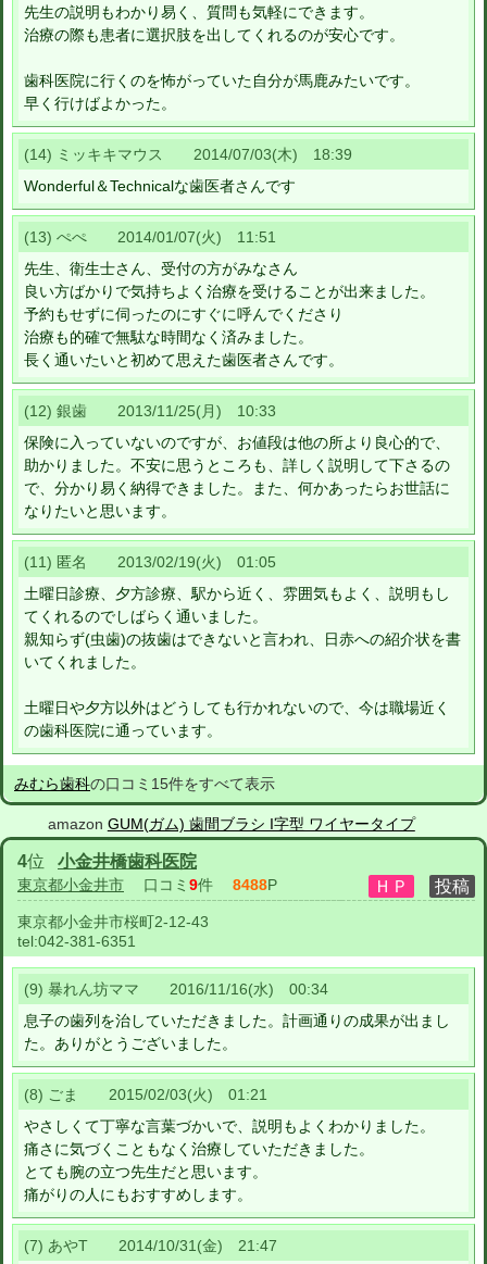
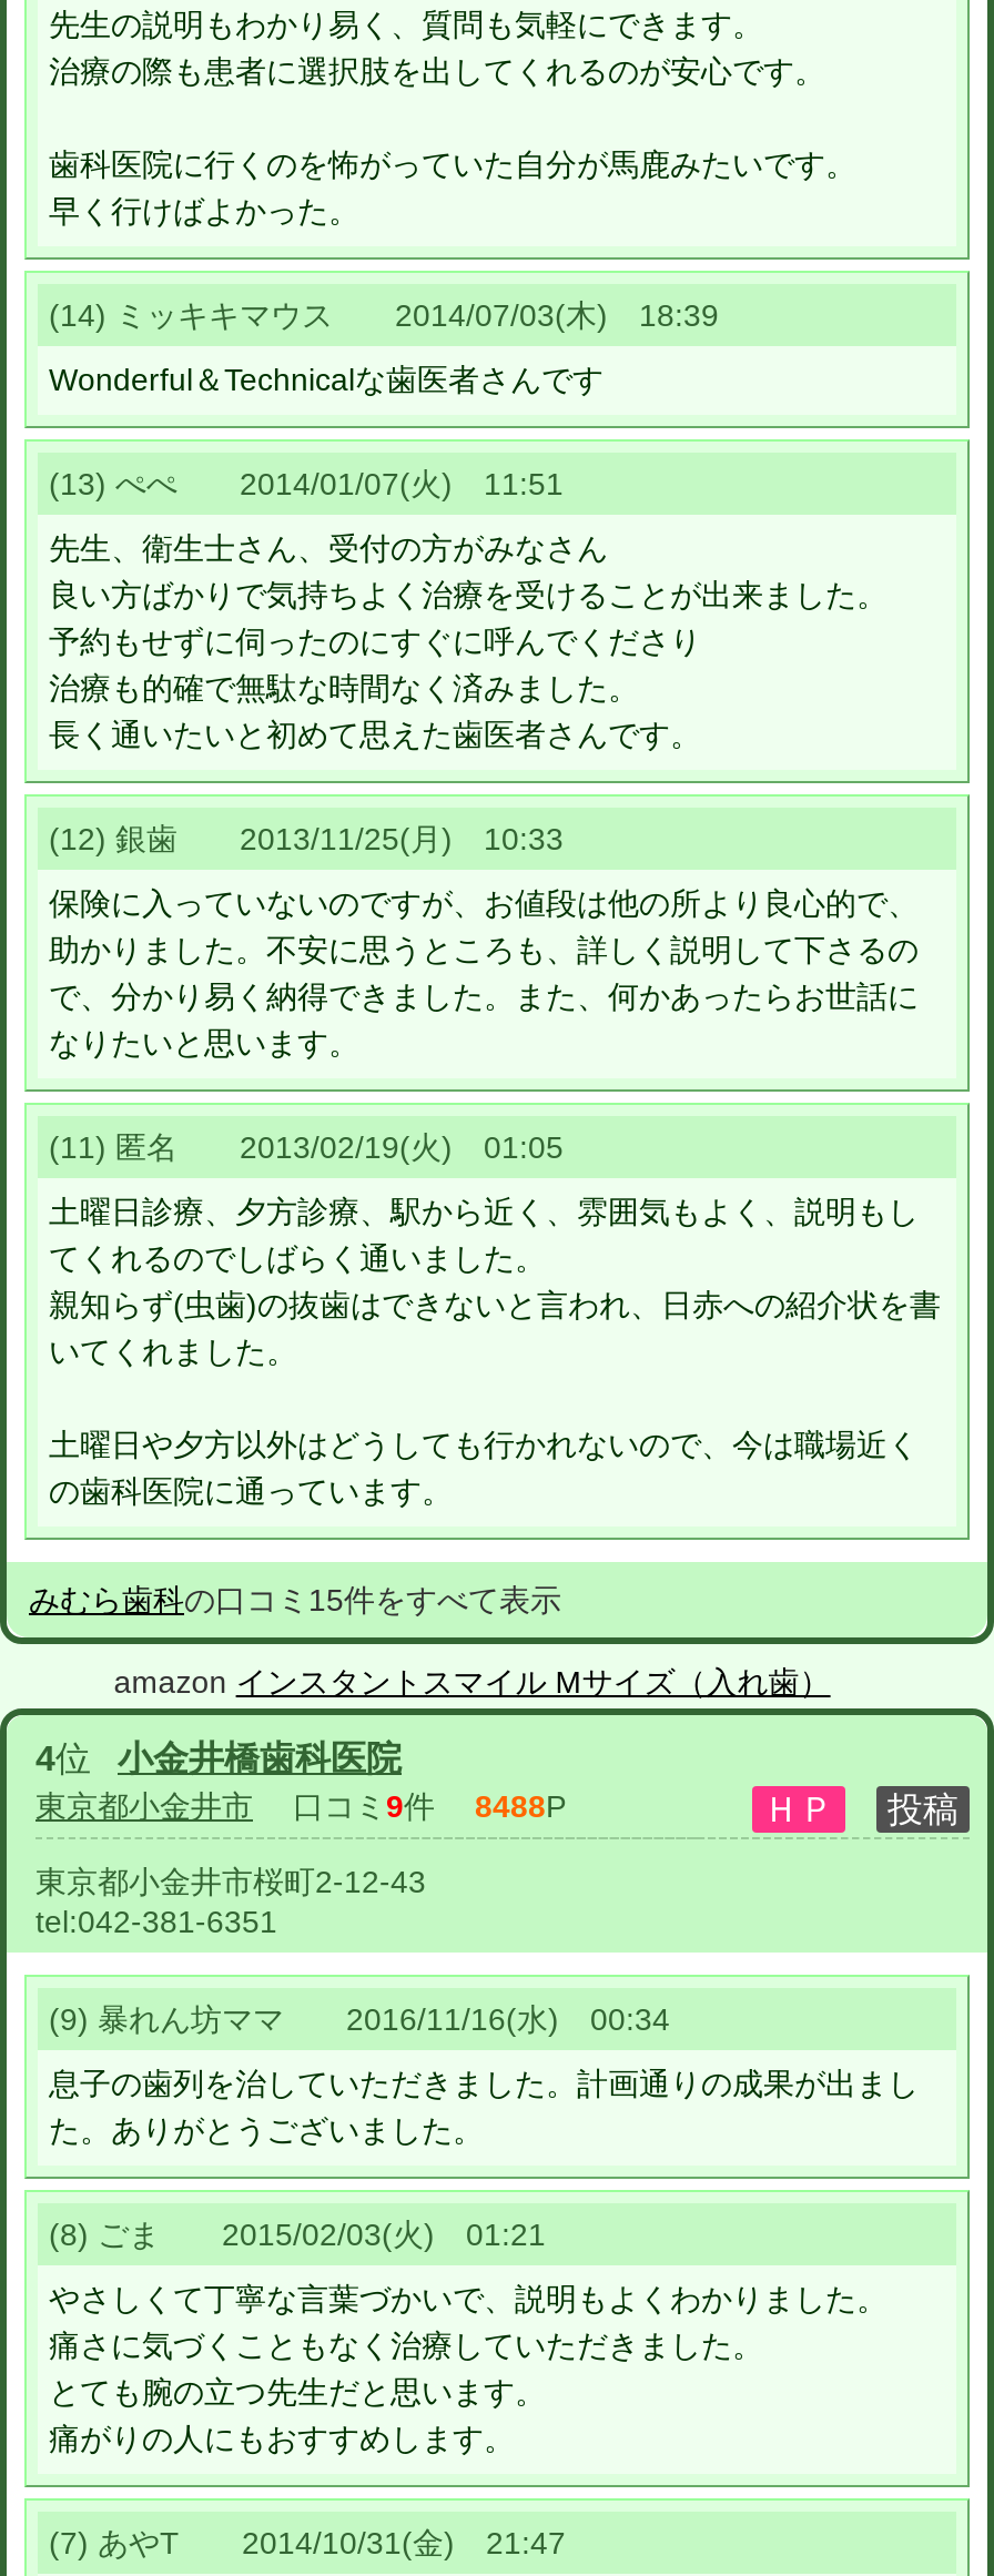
- amazon GUM(ガム) 歯間ブラシ I字型 ワイヤータイプ
+ amazonインスタントスマイル Mサイズ（入れ歯）
